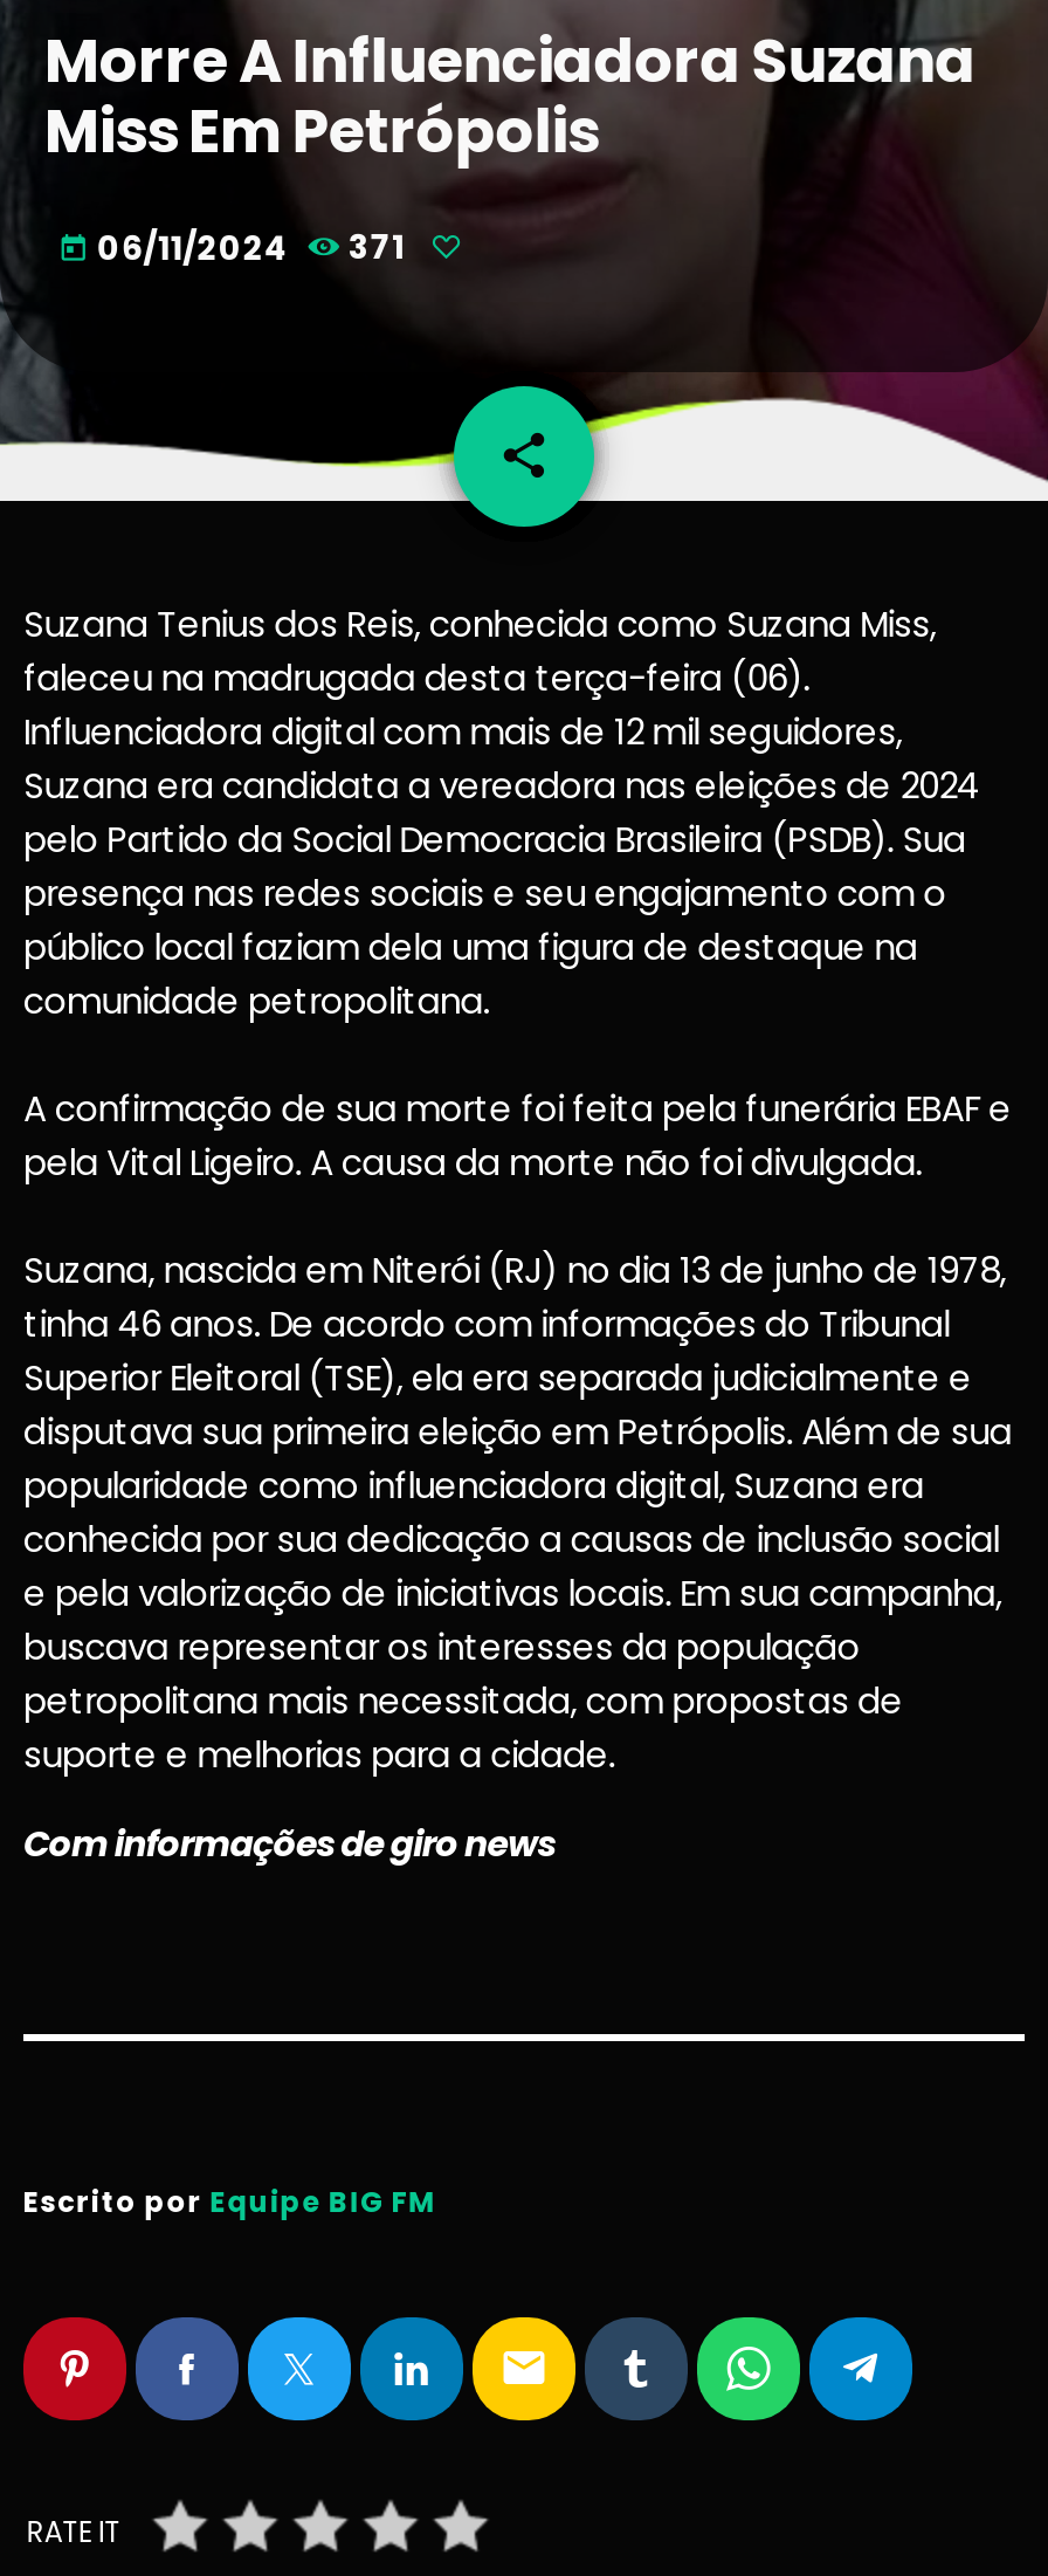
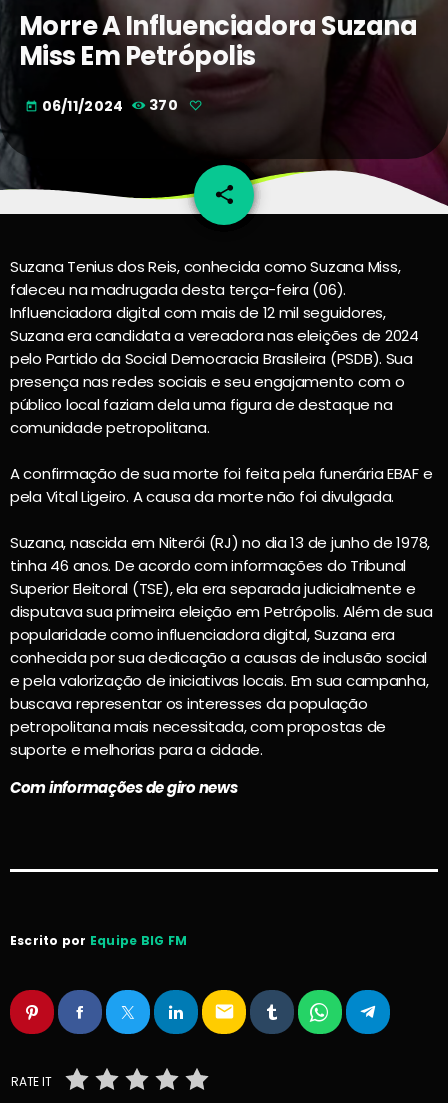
- 371
+ 370
